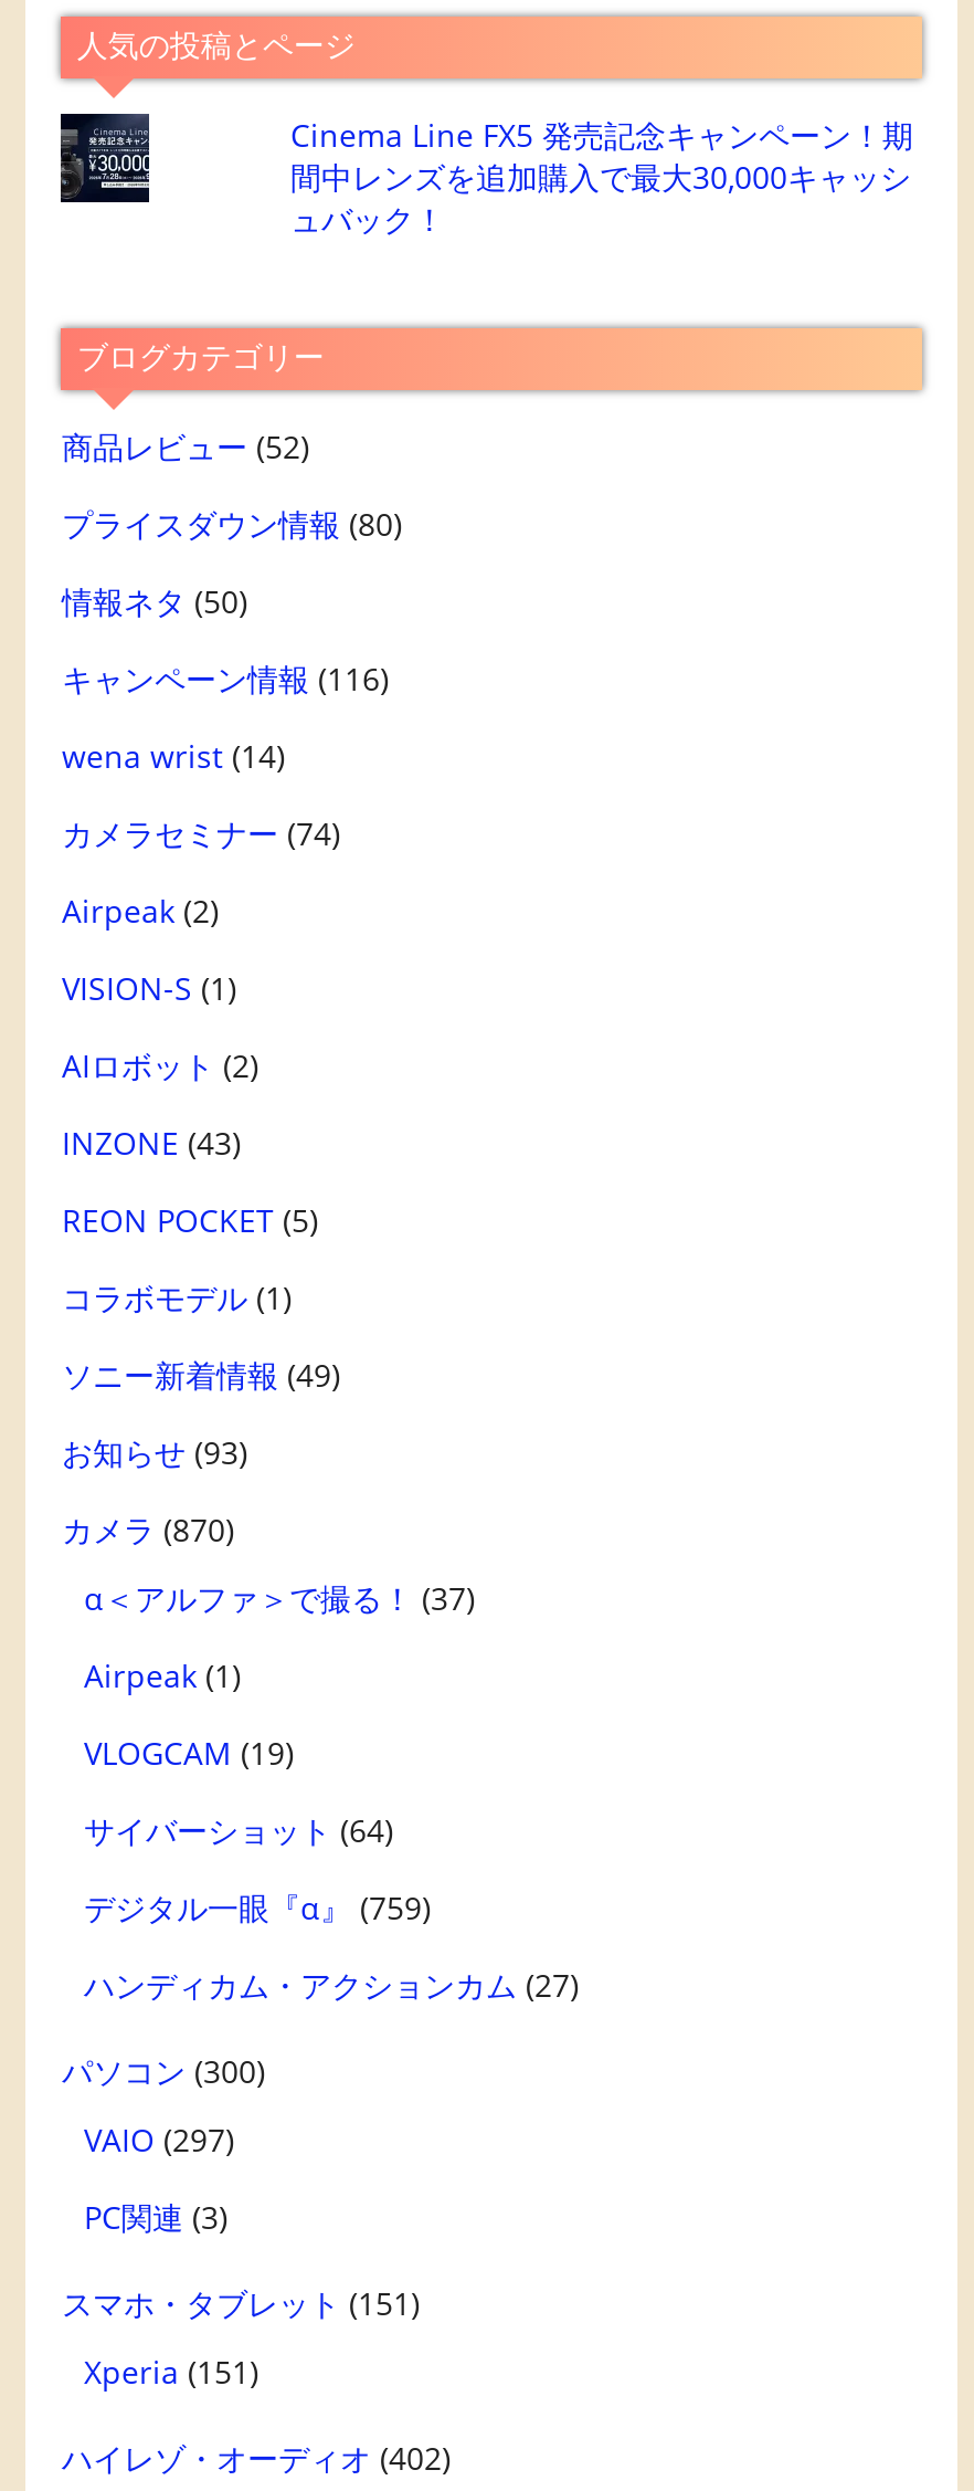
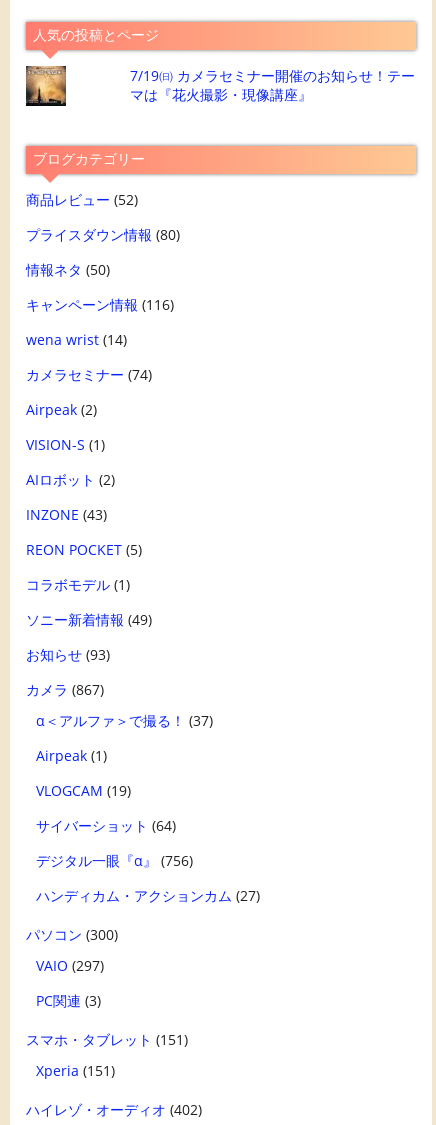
- [image]
+ [image]

- Cinema Line FX5 発売記念キャンペーン！期
- 間中レンズを追加購入で最大30,000キャッシ
- ュバック！
+ 7/19㈰ カメラセミナー開催のお知らせ！テー
+ マは『花火撮影・現像講座』

- カメラ(870)
+ カメラ(867)

- デジタル一眼『α』(759)
+ デジタル一眼『α』(756)
